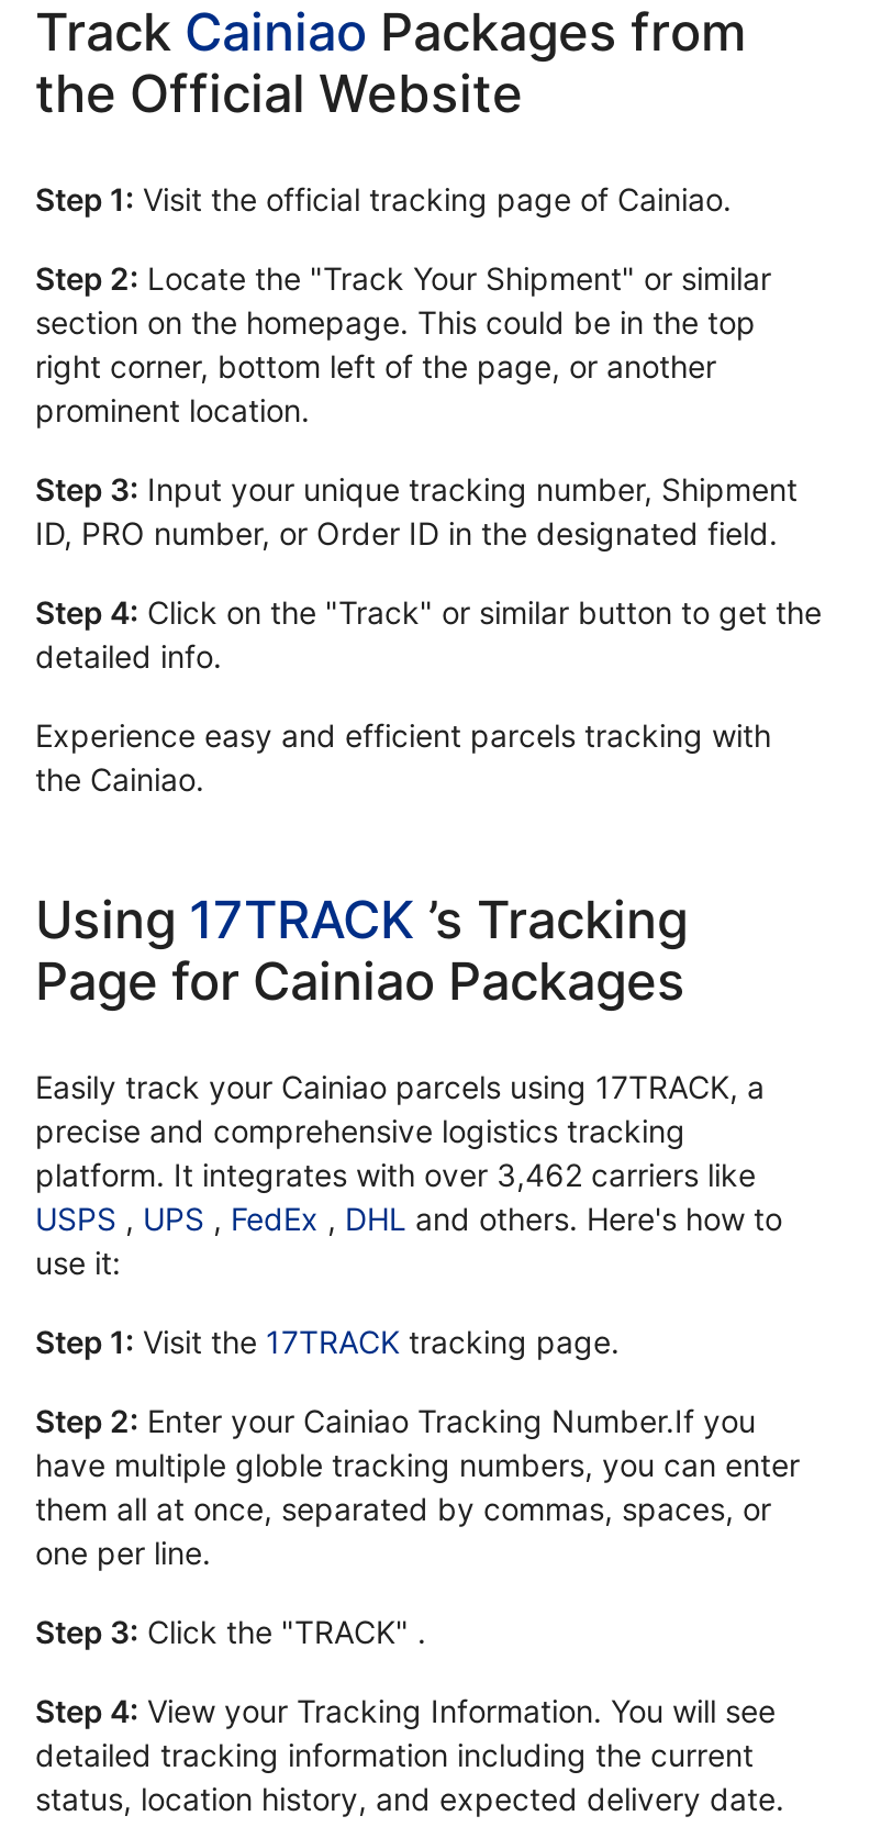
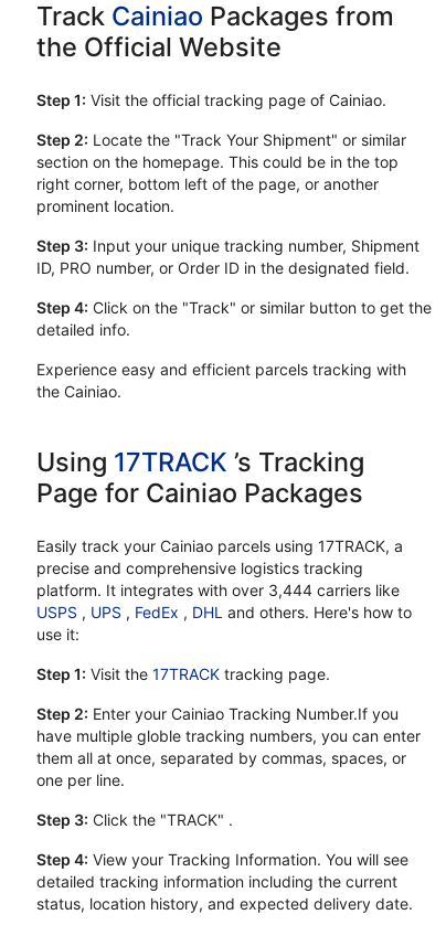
- platform. It integrates with over 3,462 carriers like
+ platform. It integrates with over 3,444 carriers like
